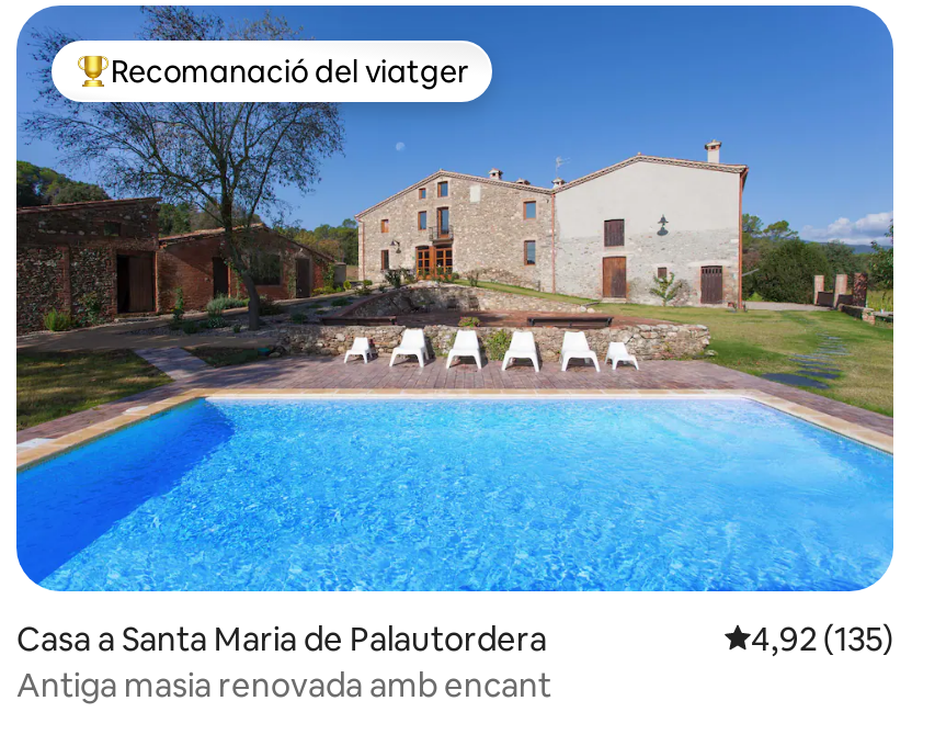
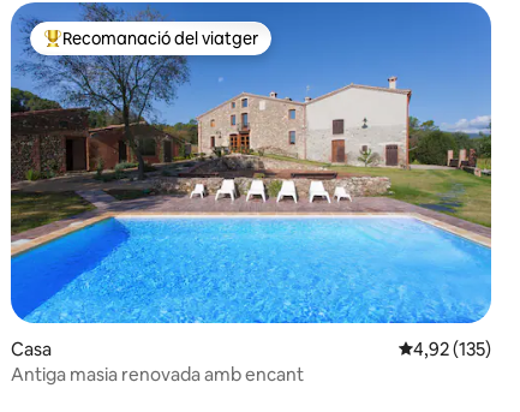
- Casa a Santa Maria de Palautordera
+ Casa
